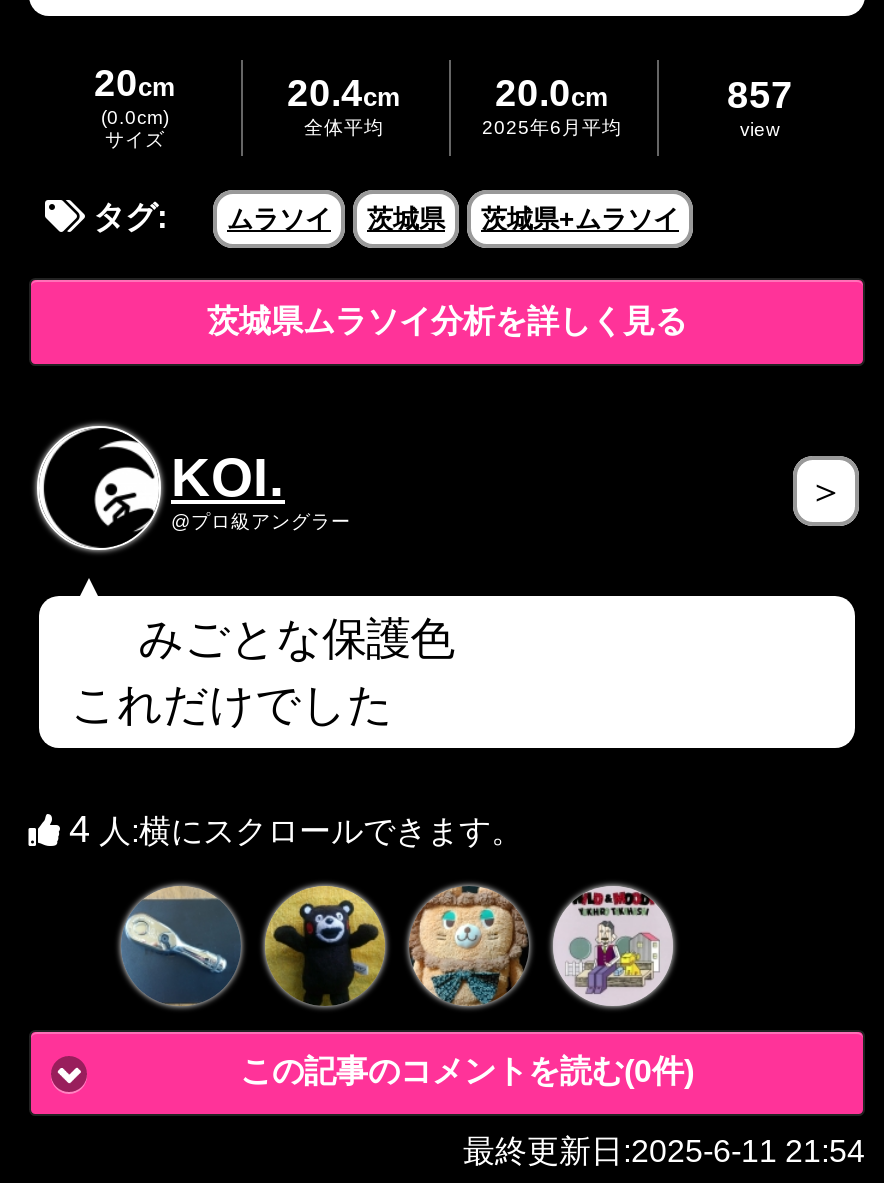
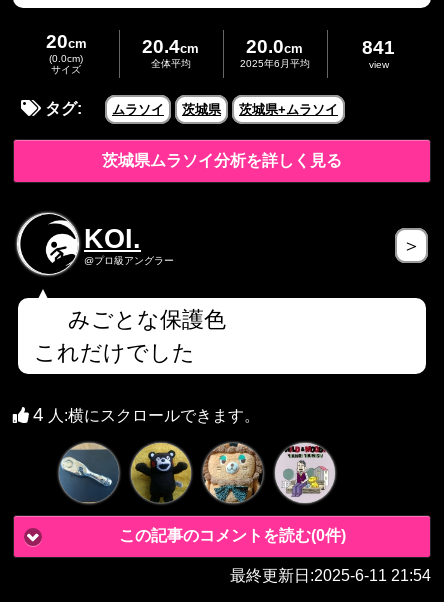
- 857
+ 841
